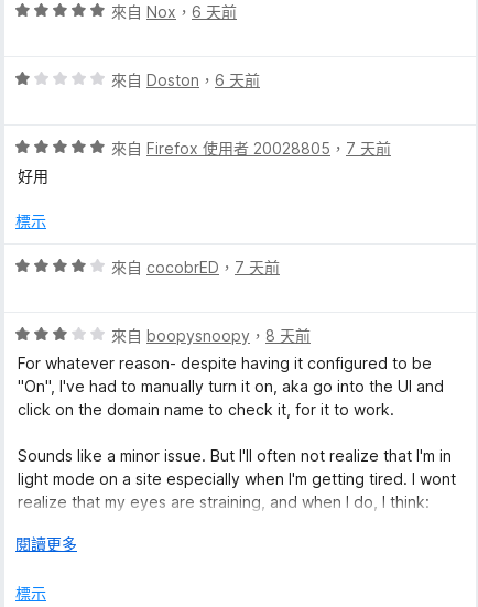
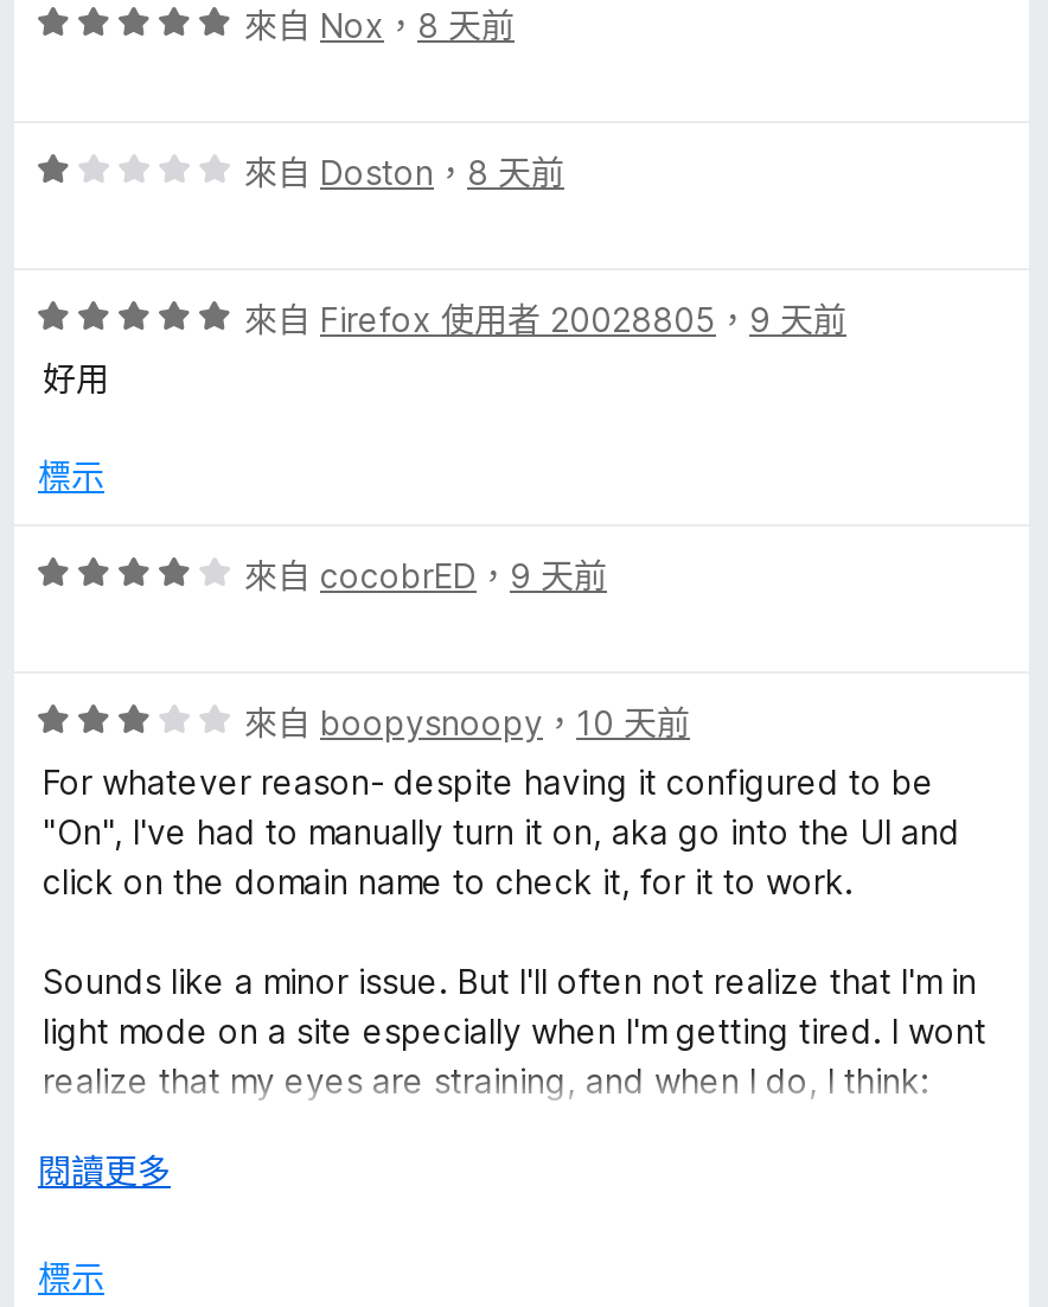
- 來自Nox，6 天前
+ 來自Nox，8 天前

- 來自Doston，6 天前
+ 來自Doston，8 天前

- 來自Firefox 使用者 20028805，7 天前
+ 來自Firefox 使用者 20028805，9 天前

- 來自cocobrED，7 天前
+ 來自cocobrED，9 天前

- 來自boopysnoopy，8 天前
+ 來自boopysnoopy，10 天前
